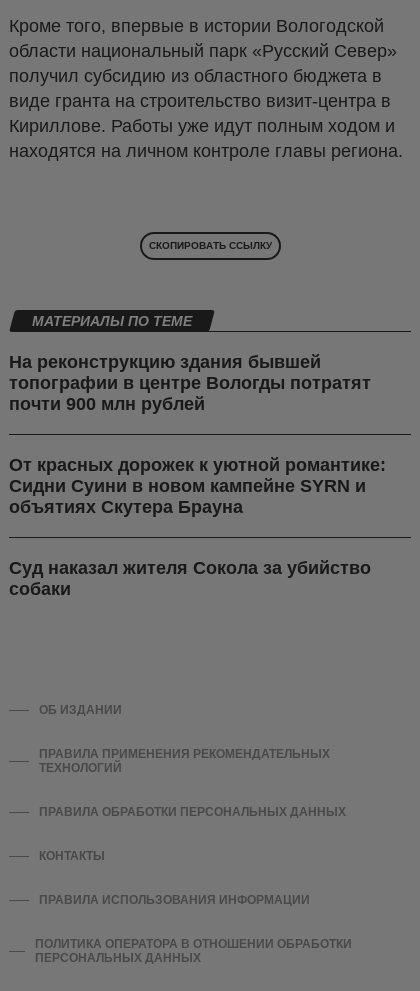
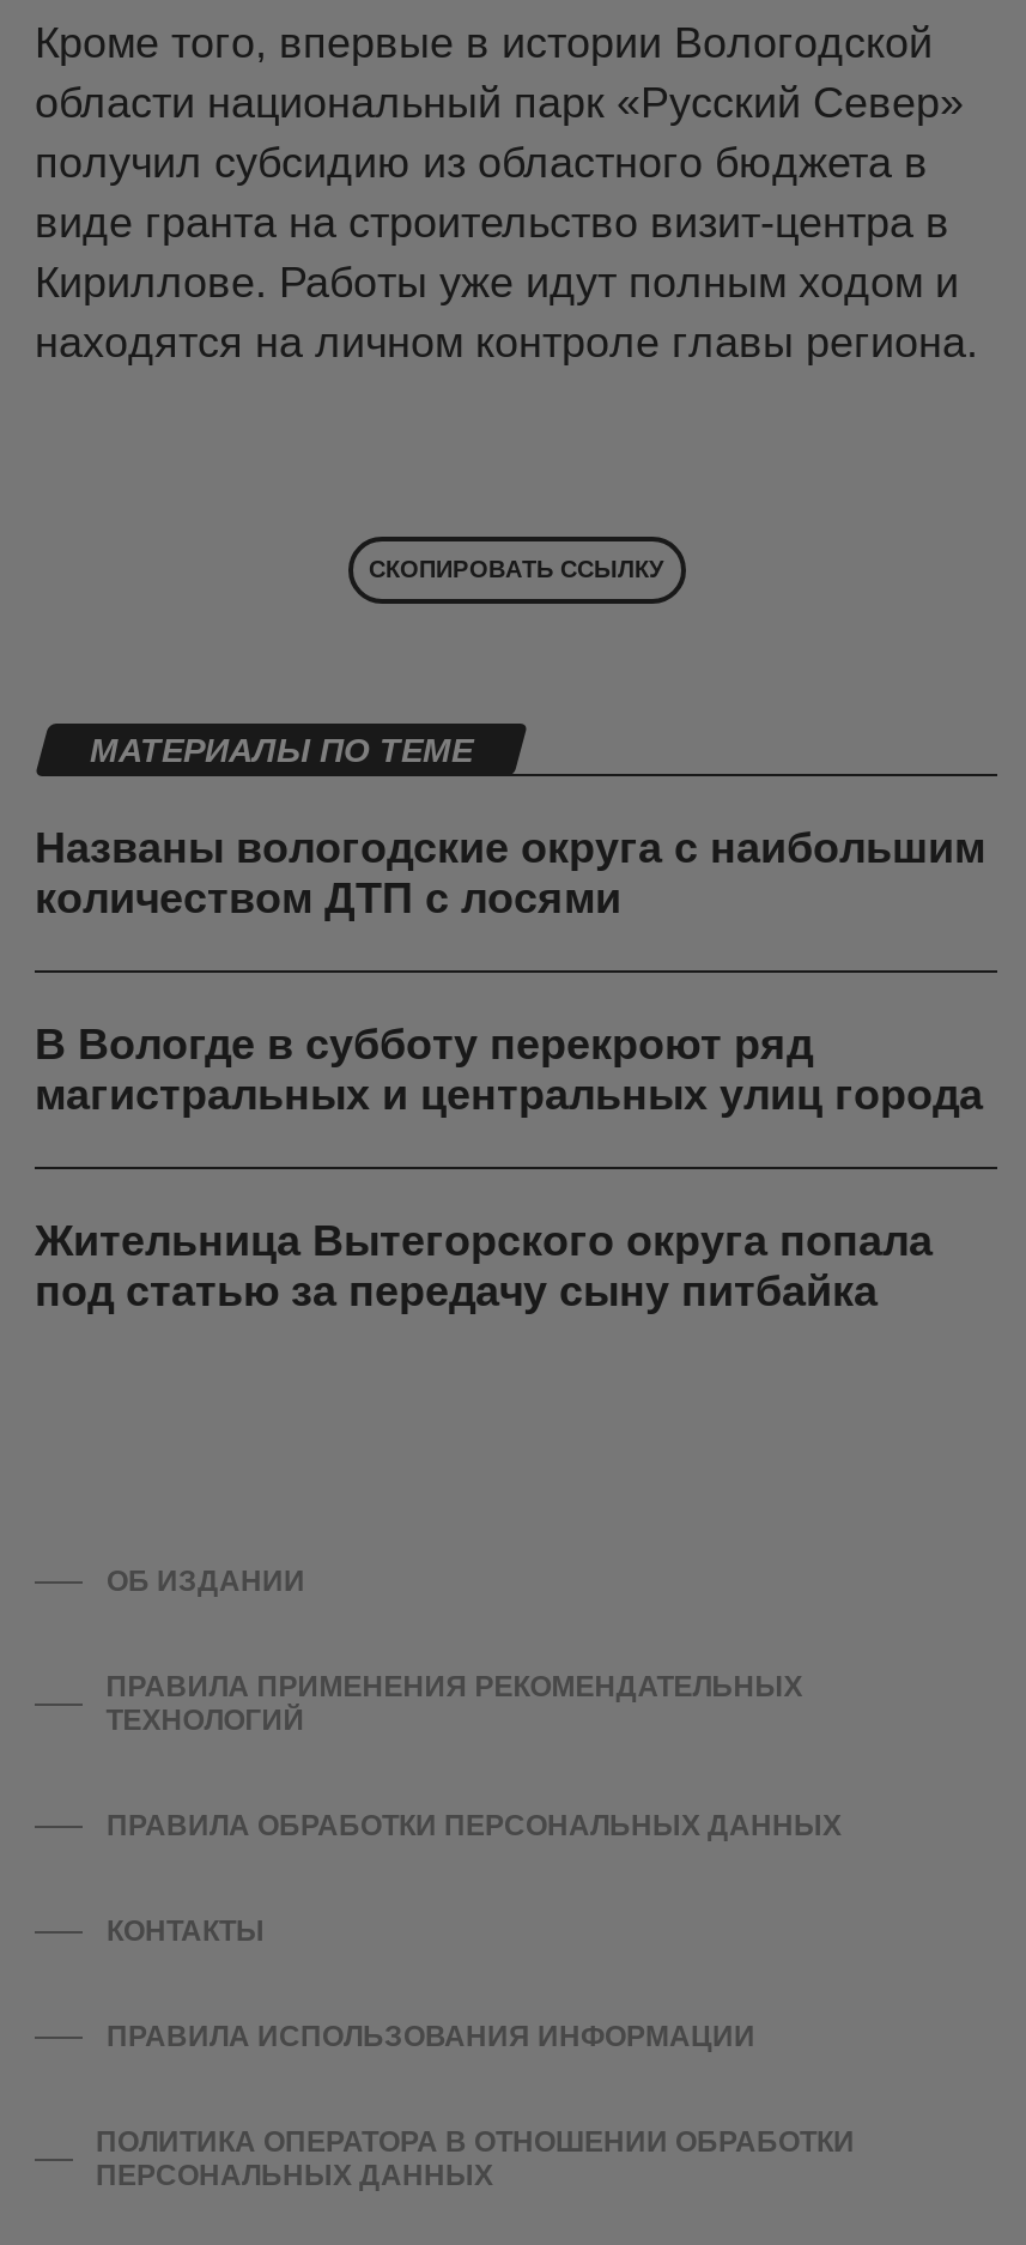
- На реконструкцию здания бывшей
- топографии в центре Вологды потратят
- почти 900 млн рублей
+ Названы вологодские округа с наибольшим
+ количеством ДТП с лосями

- От красных дорожек к уютной романтике:
- Сидни Суини в новом кампейне SYRN и
- объятиях Скутера Брауна
+ В Вологде в субботу перекроют ряд
+ магистральных и центральных улиц города

- Суд наказал жителя Сокола за убийство
- собаки
+ Жительница Вытегорского округа попала
+ под статью за передачу сыну питбайка
